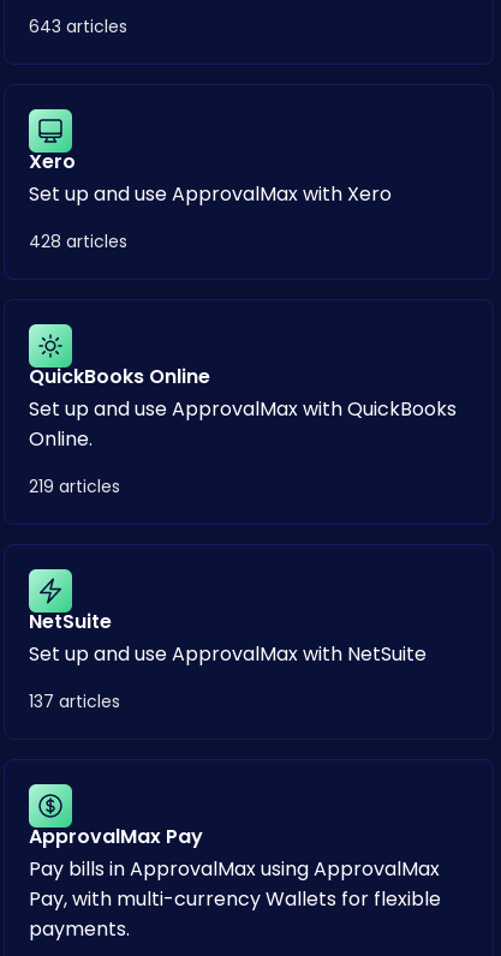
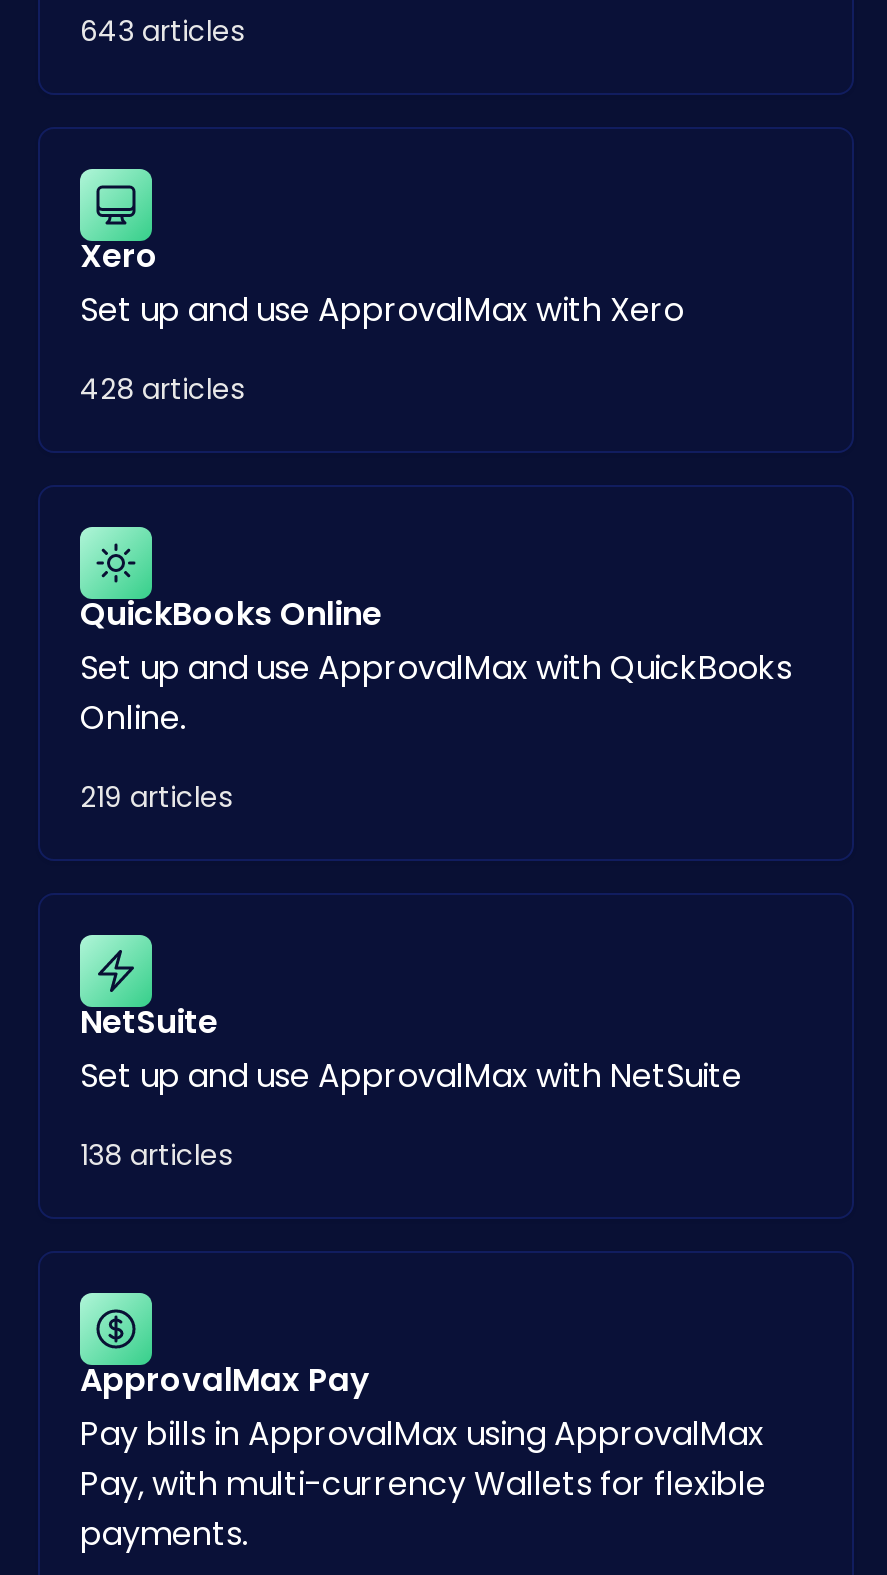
- 137 articles
+ 138 articles
